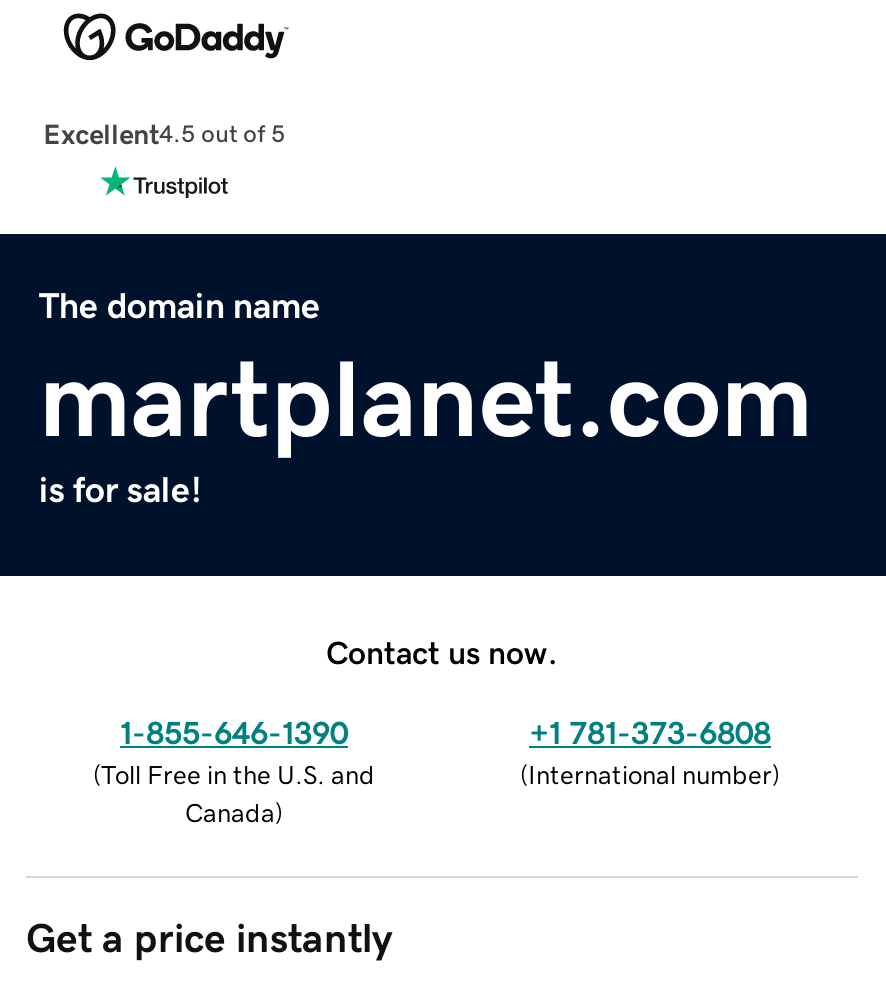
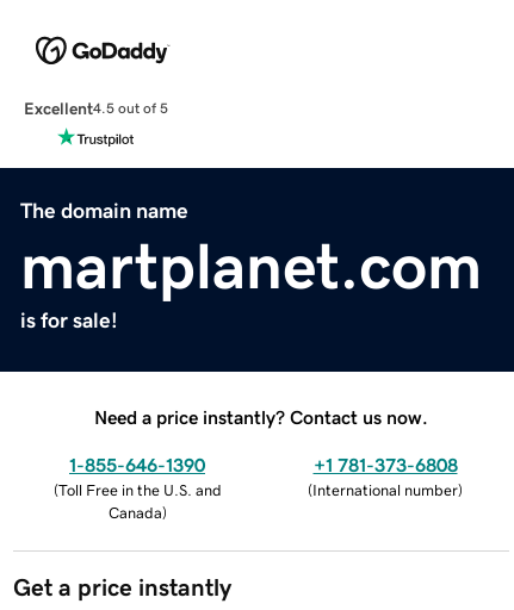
- Contact us now.
+ Need a price instantly? Contact us now.
